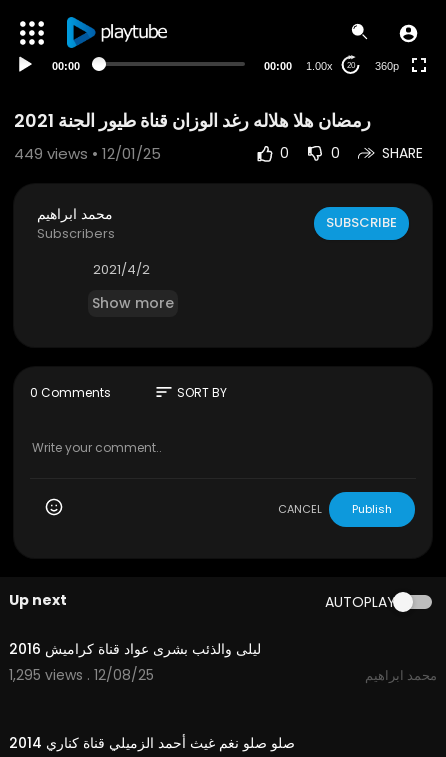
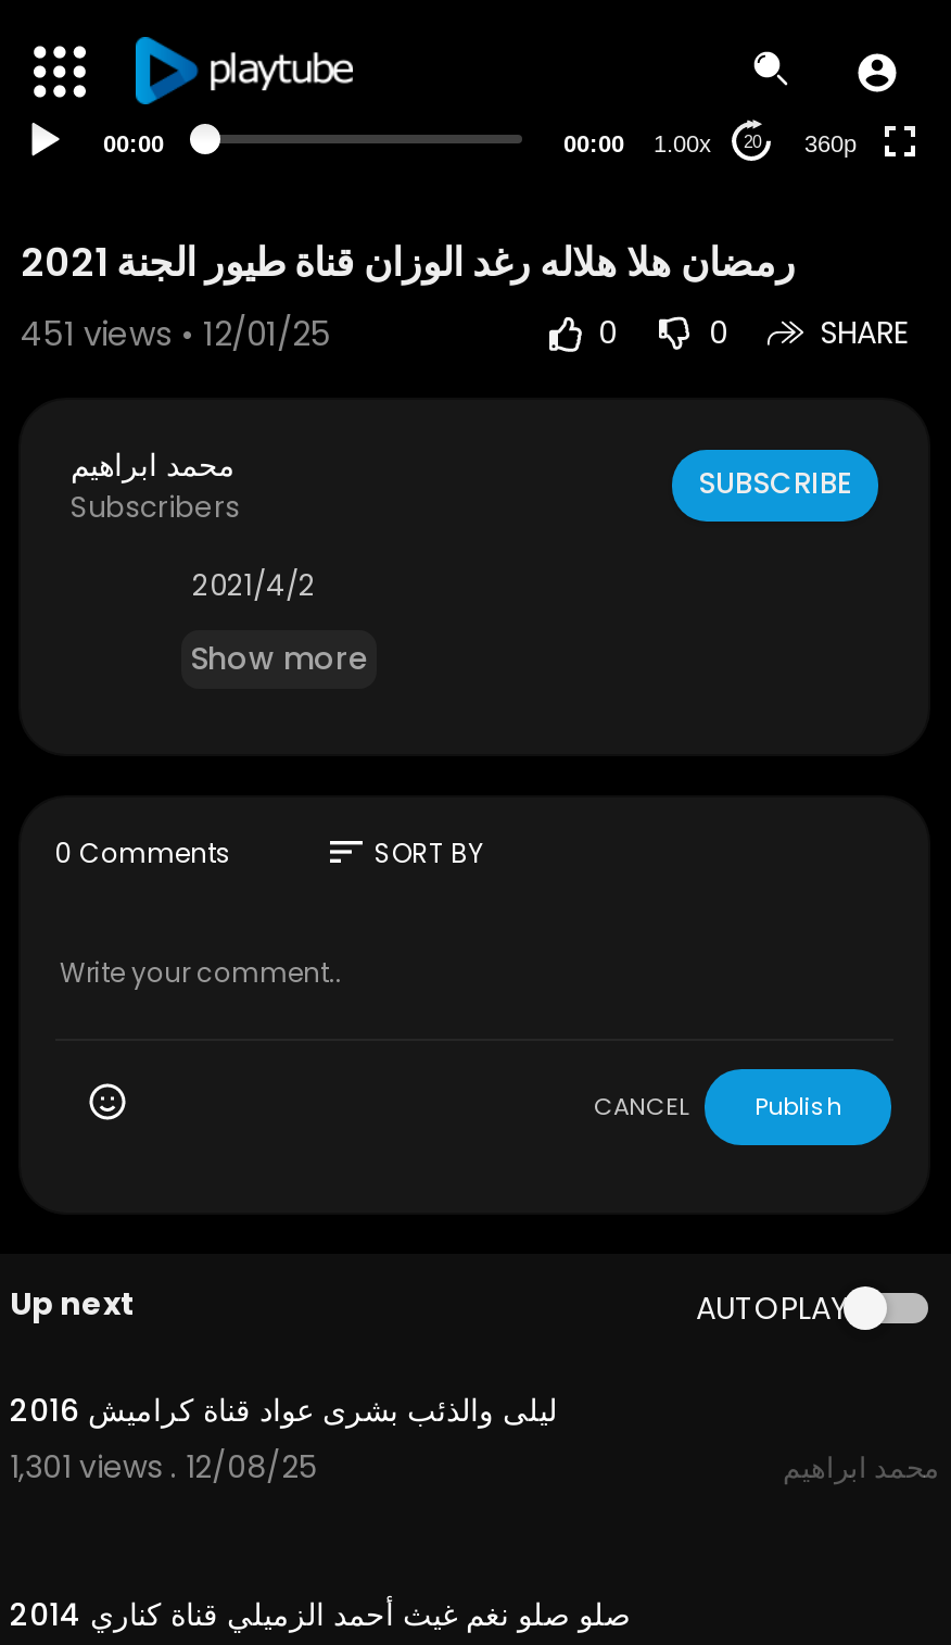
- 449 views • 12/01/25
+ 451 views • 12/01/25

- 1,295 views . 12/08/25
+ 1,301 views . 12/08/25
